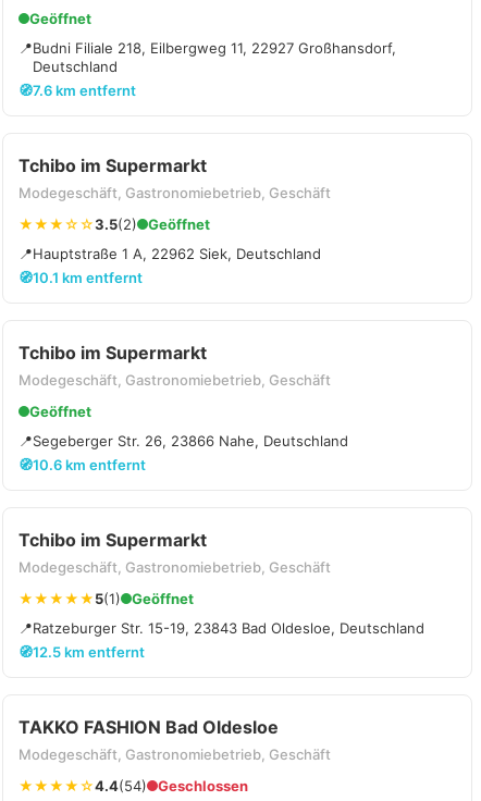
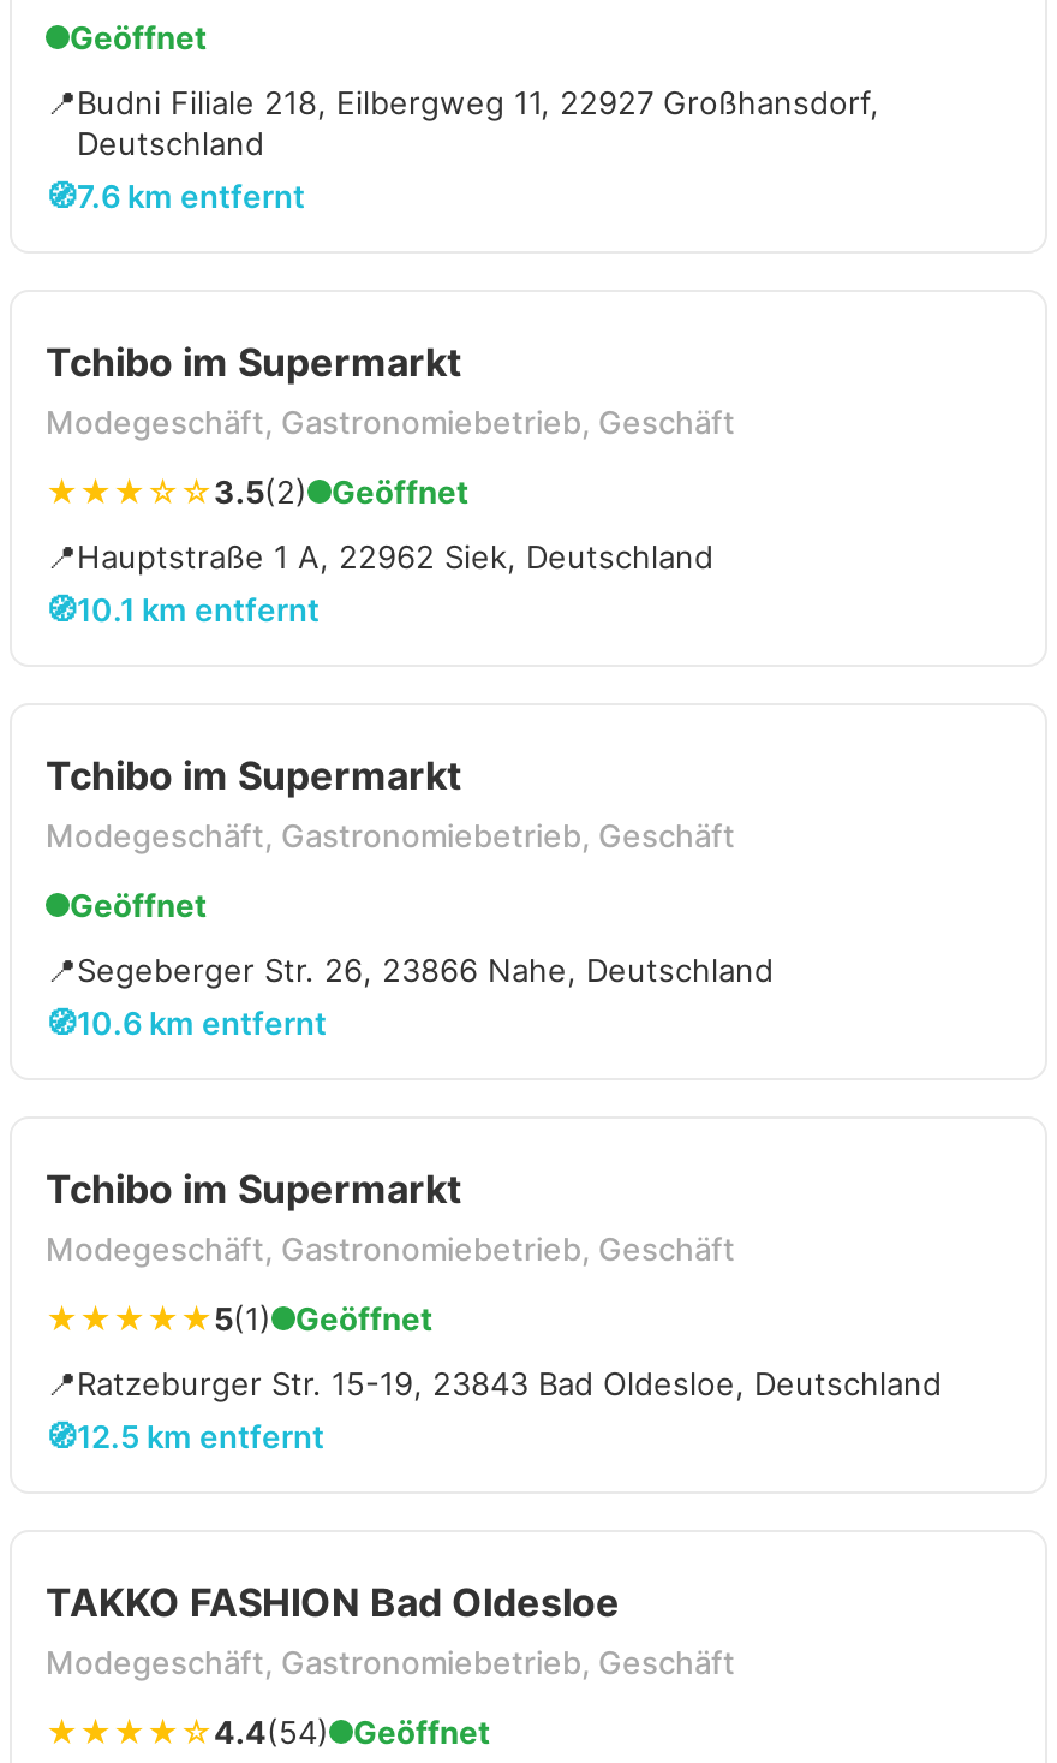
- Geschlossen
+ Geöffnet
